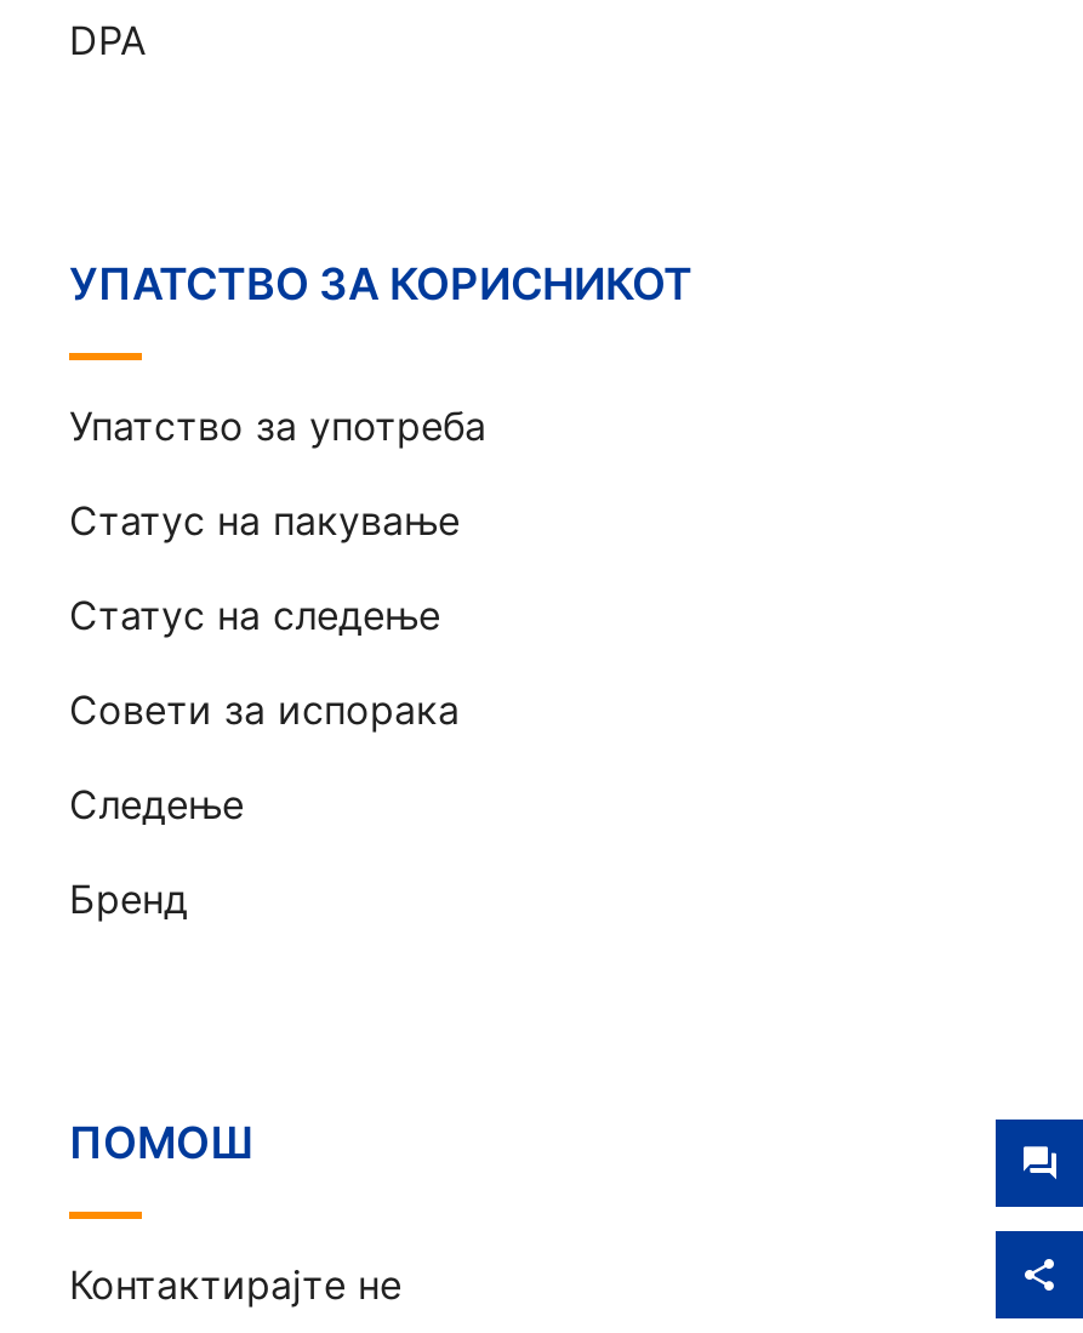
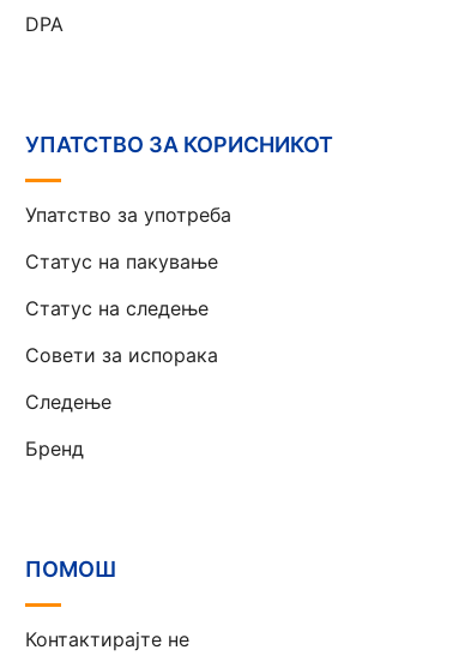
- [image]

- [image]
